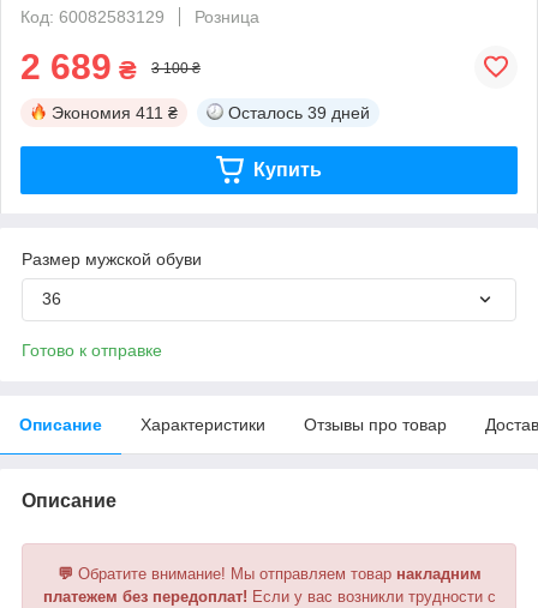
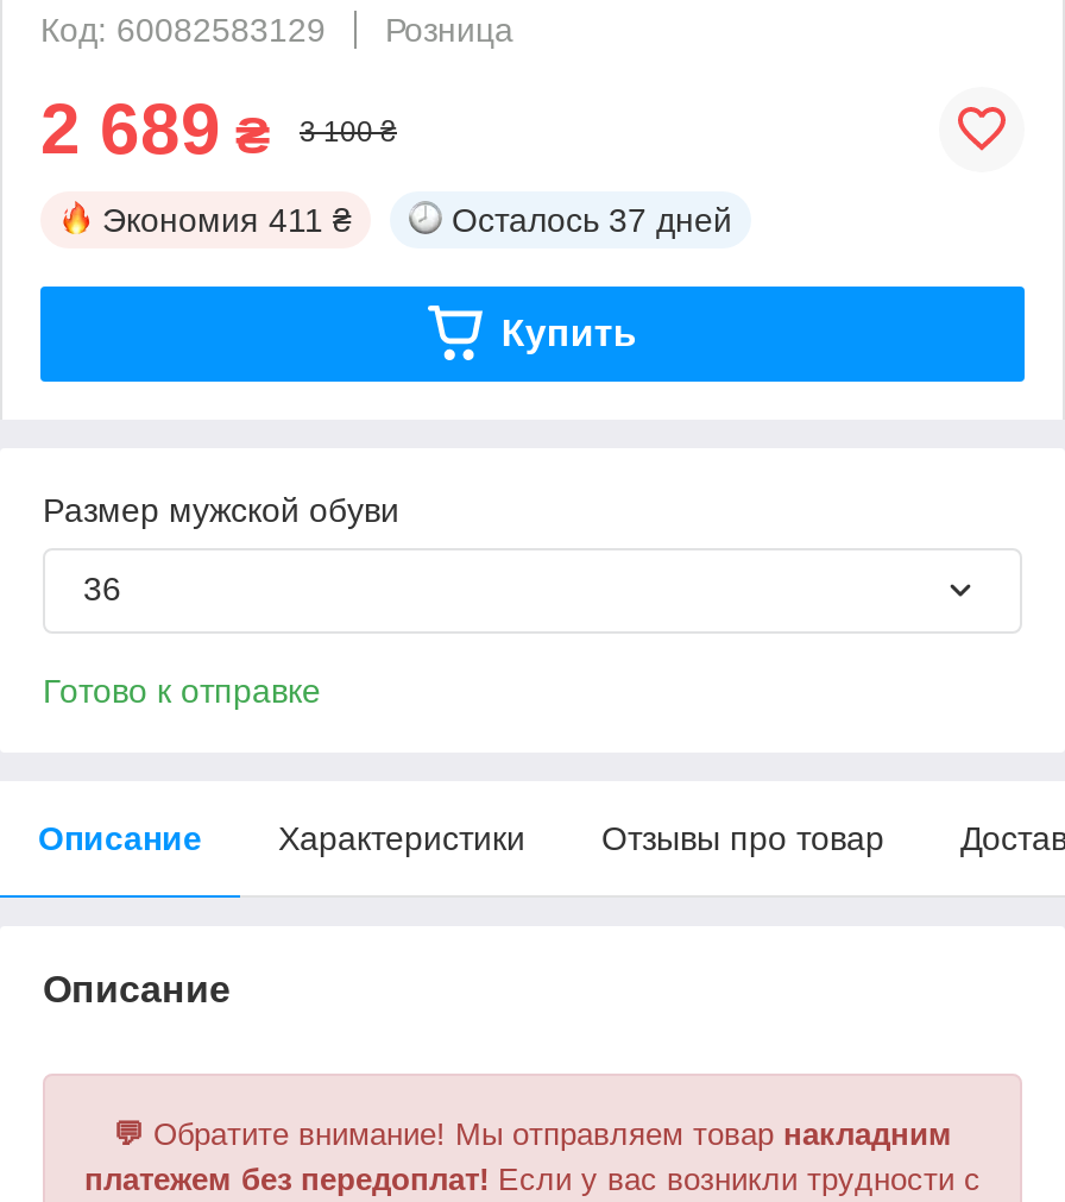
- Осталось 39 дней
+ Осталось 37 дней
